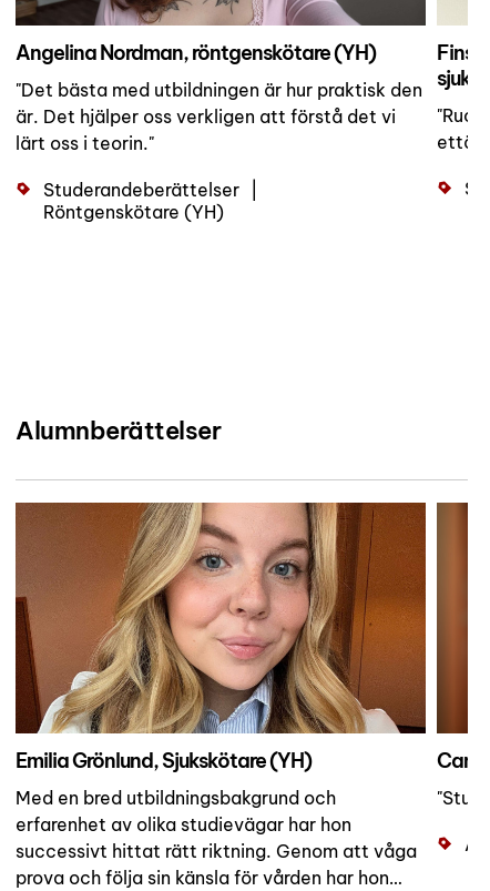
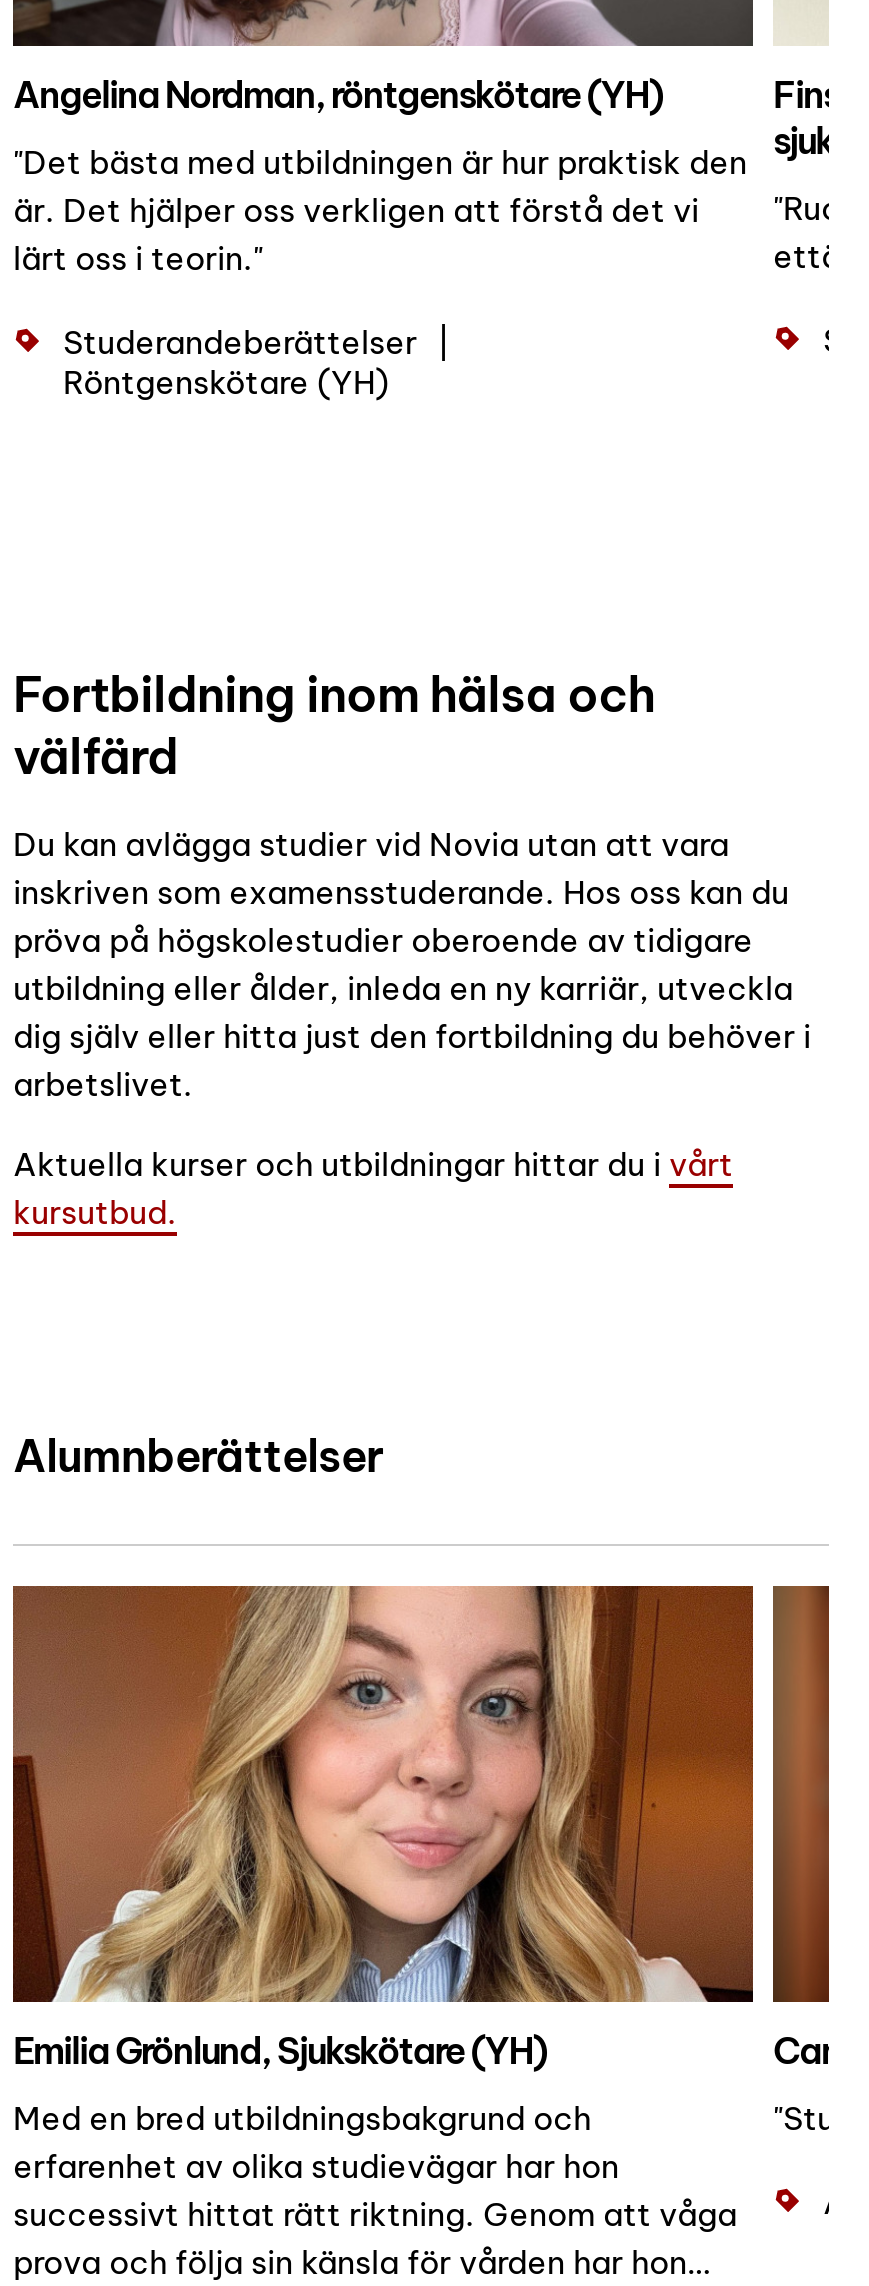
+ Fortbildning inom hälsa och
+ välfärd
+ Du kan avlägga studier vid Novia utan att vara
+ inskriven som examensstuderande. Hos oss kan du
+ pröva på högskolestudier oberoende av tidigare
+ utbildning eller ålder, inleda en ny karriär, utveckla
+ dig själv eller hitta just den fortbildning du behöver i
+ arbetslivet.
+ Aktuella kurser och utbildningar hittar du i vårt
+ kursutbud.
